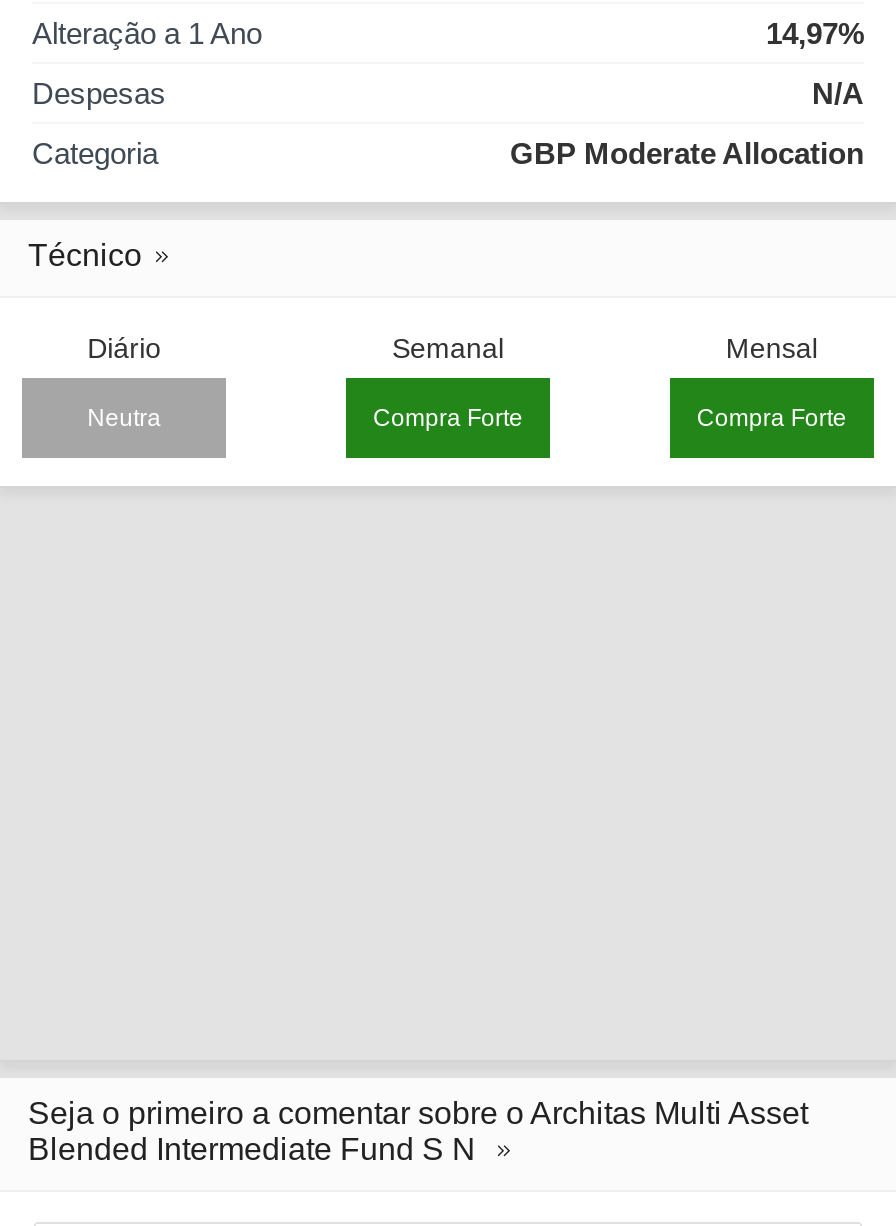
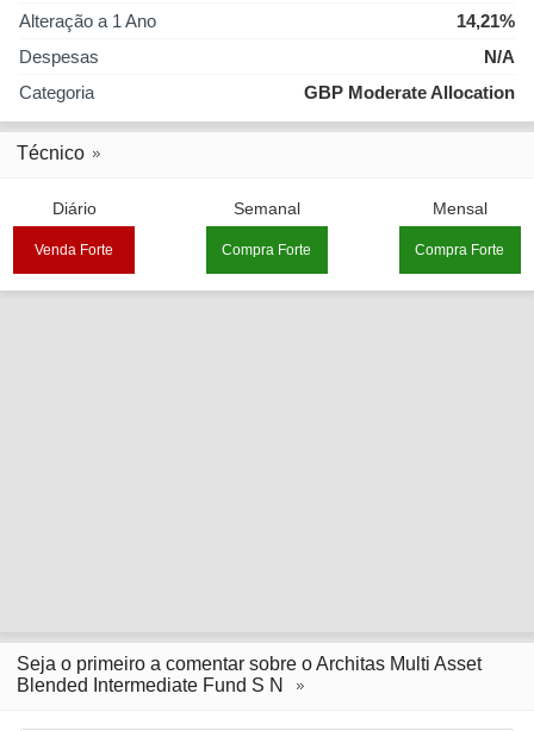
- 14,97%
+ 14,21%

- Neutra
+ Venda Forte
